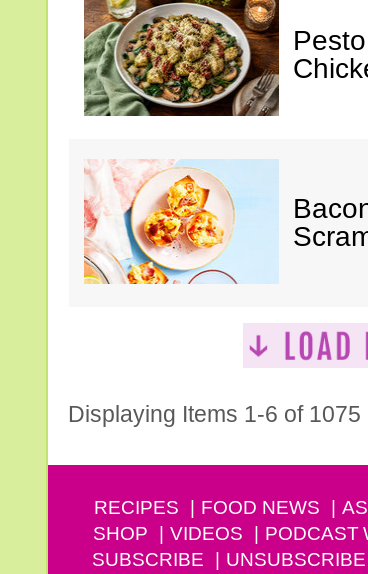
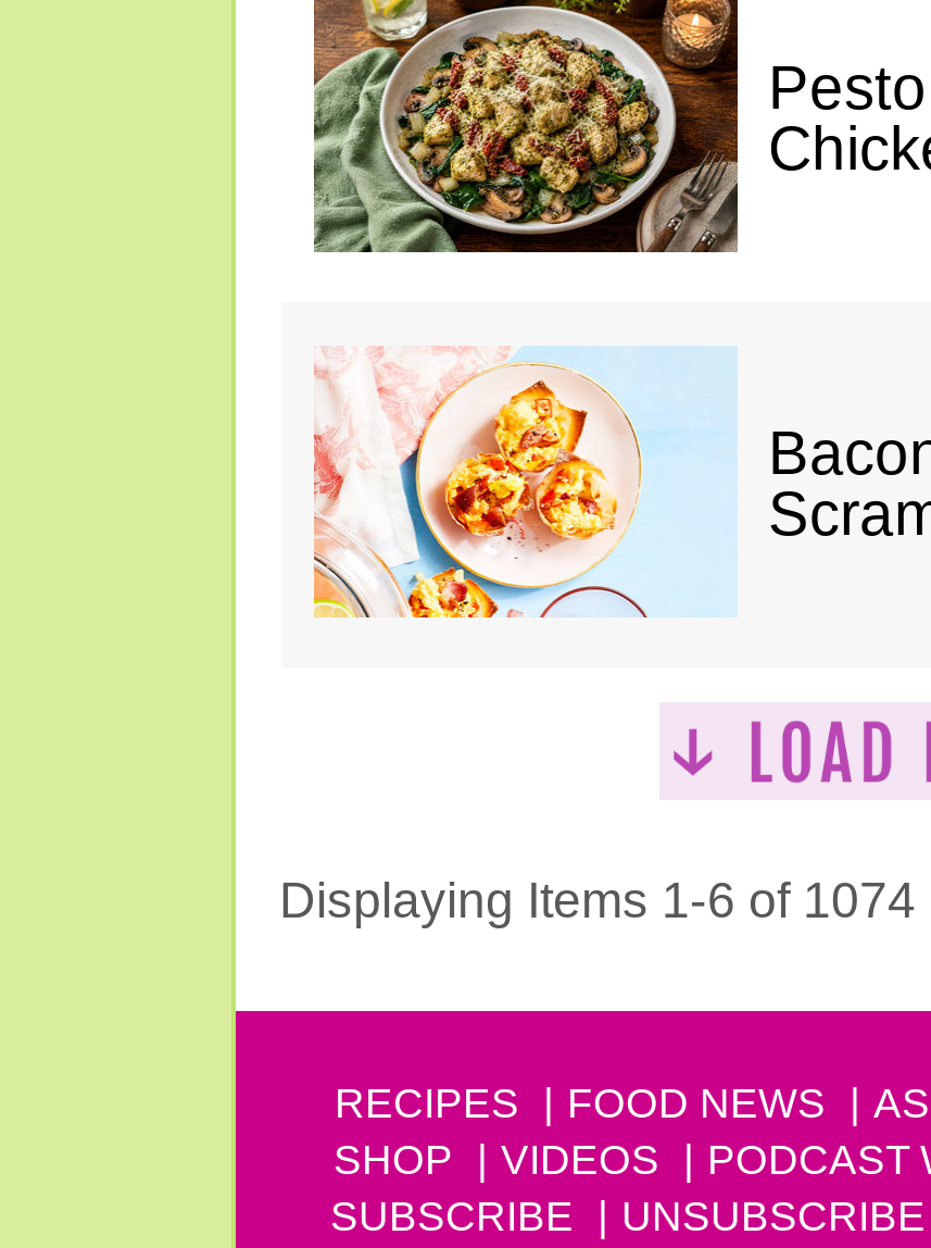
- Displaying Items 1-6 of 1075
+ Displaying Items 1-6 of 1074
